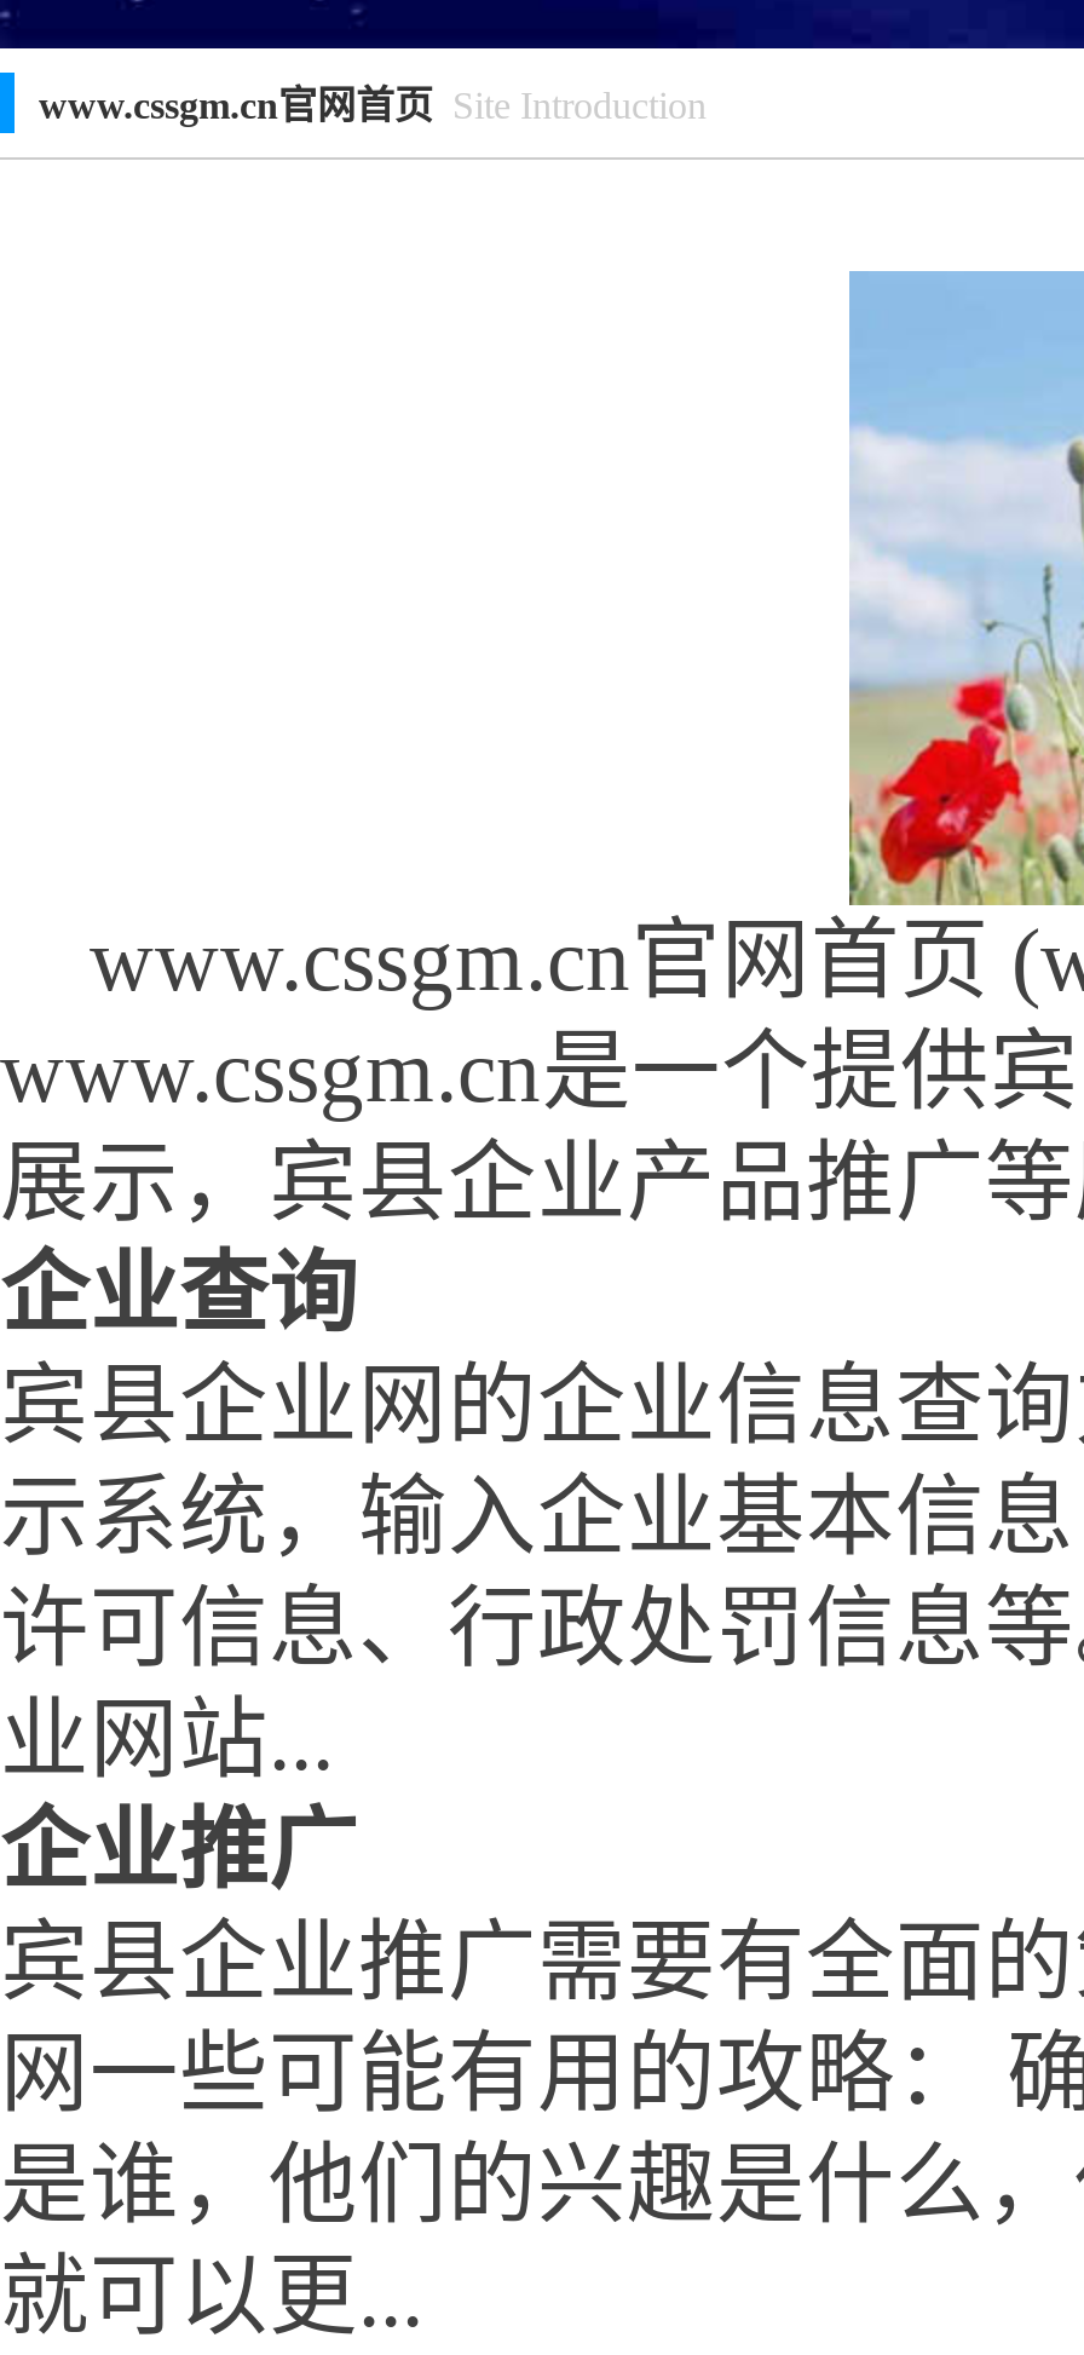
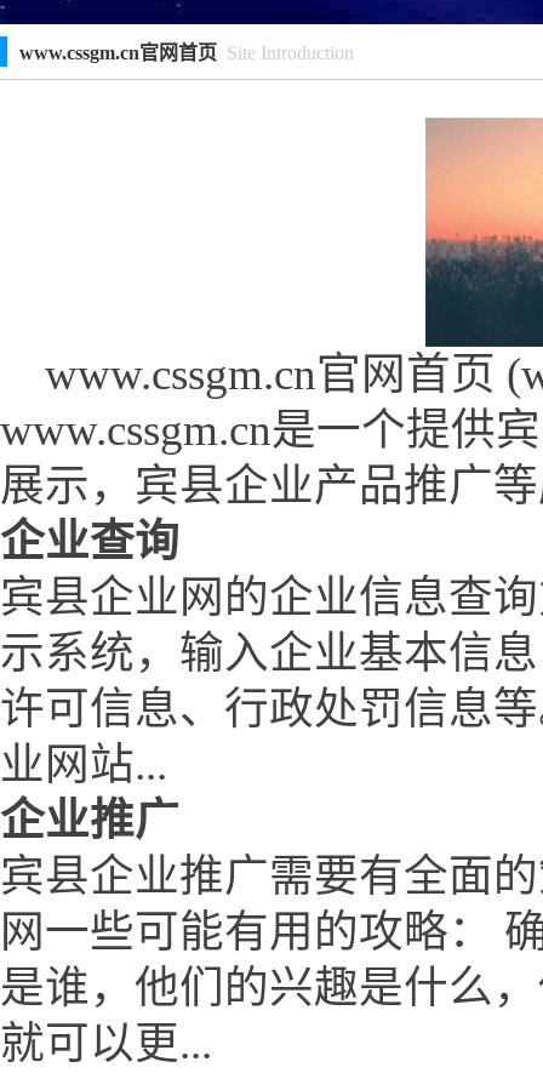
- [image]
+ [image]
